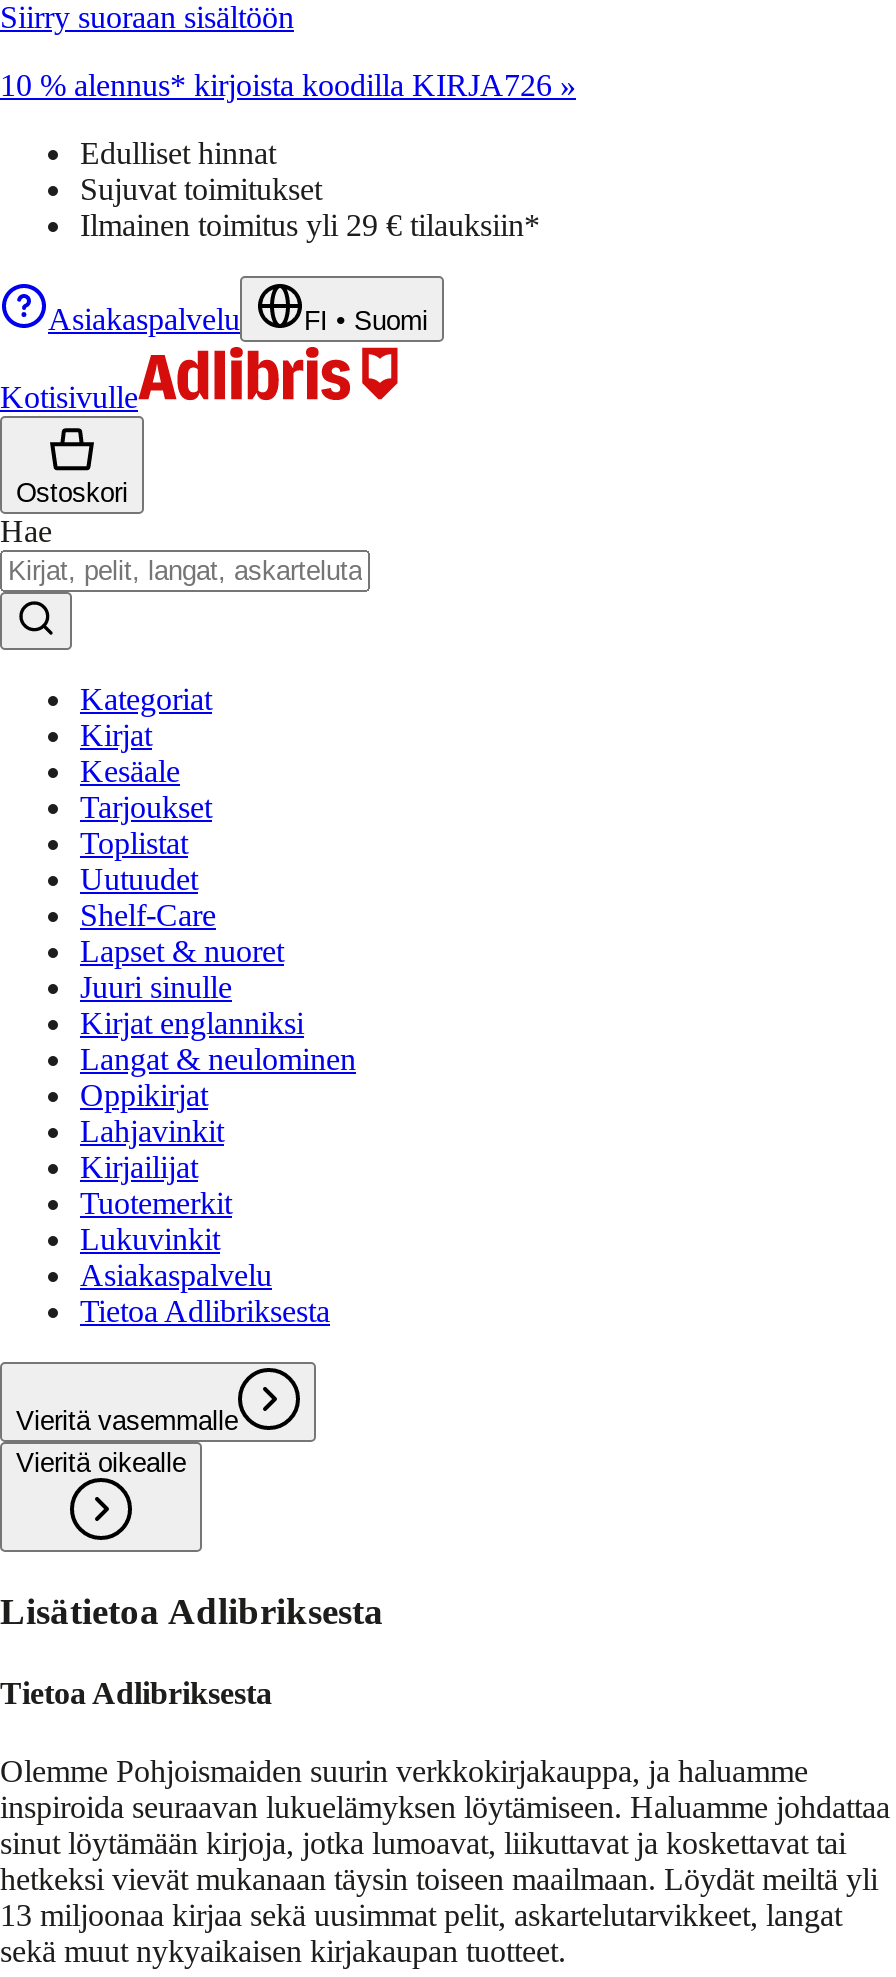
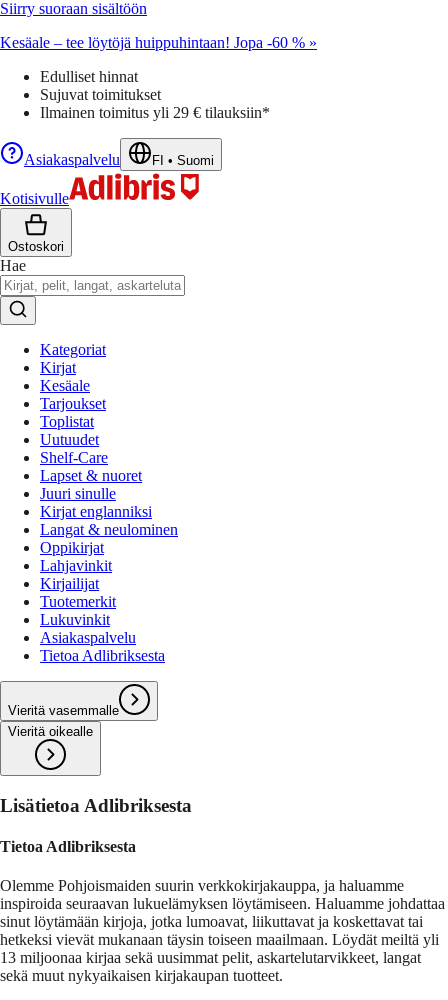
- 10 % alennus* kirjoista koodilla KIRJA726 »
+ Kesäale – tee löytöjä huippuhintaan! Jopa -60 % »
